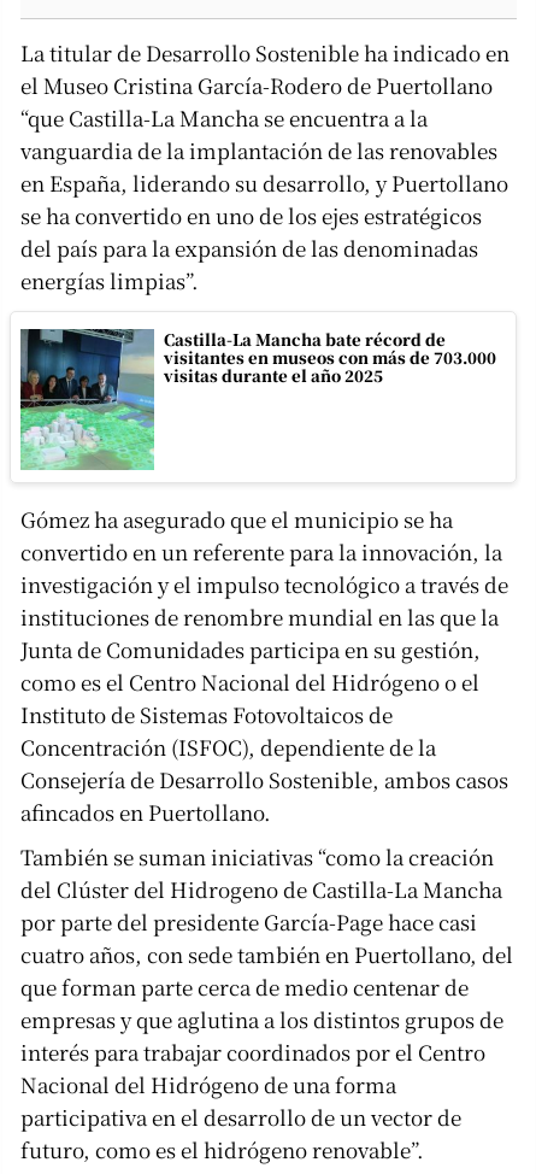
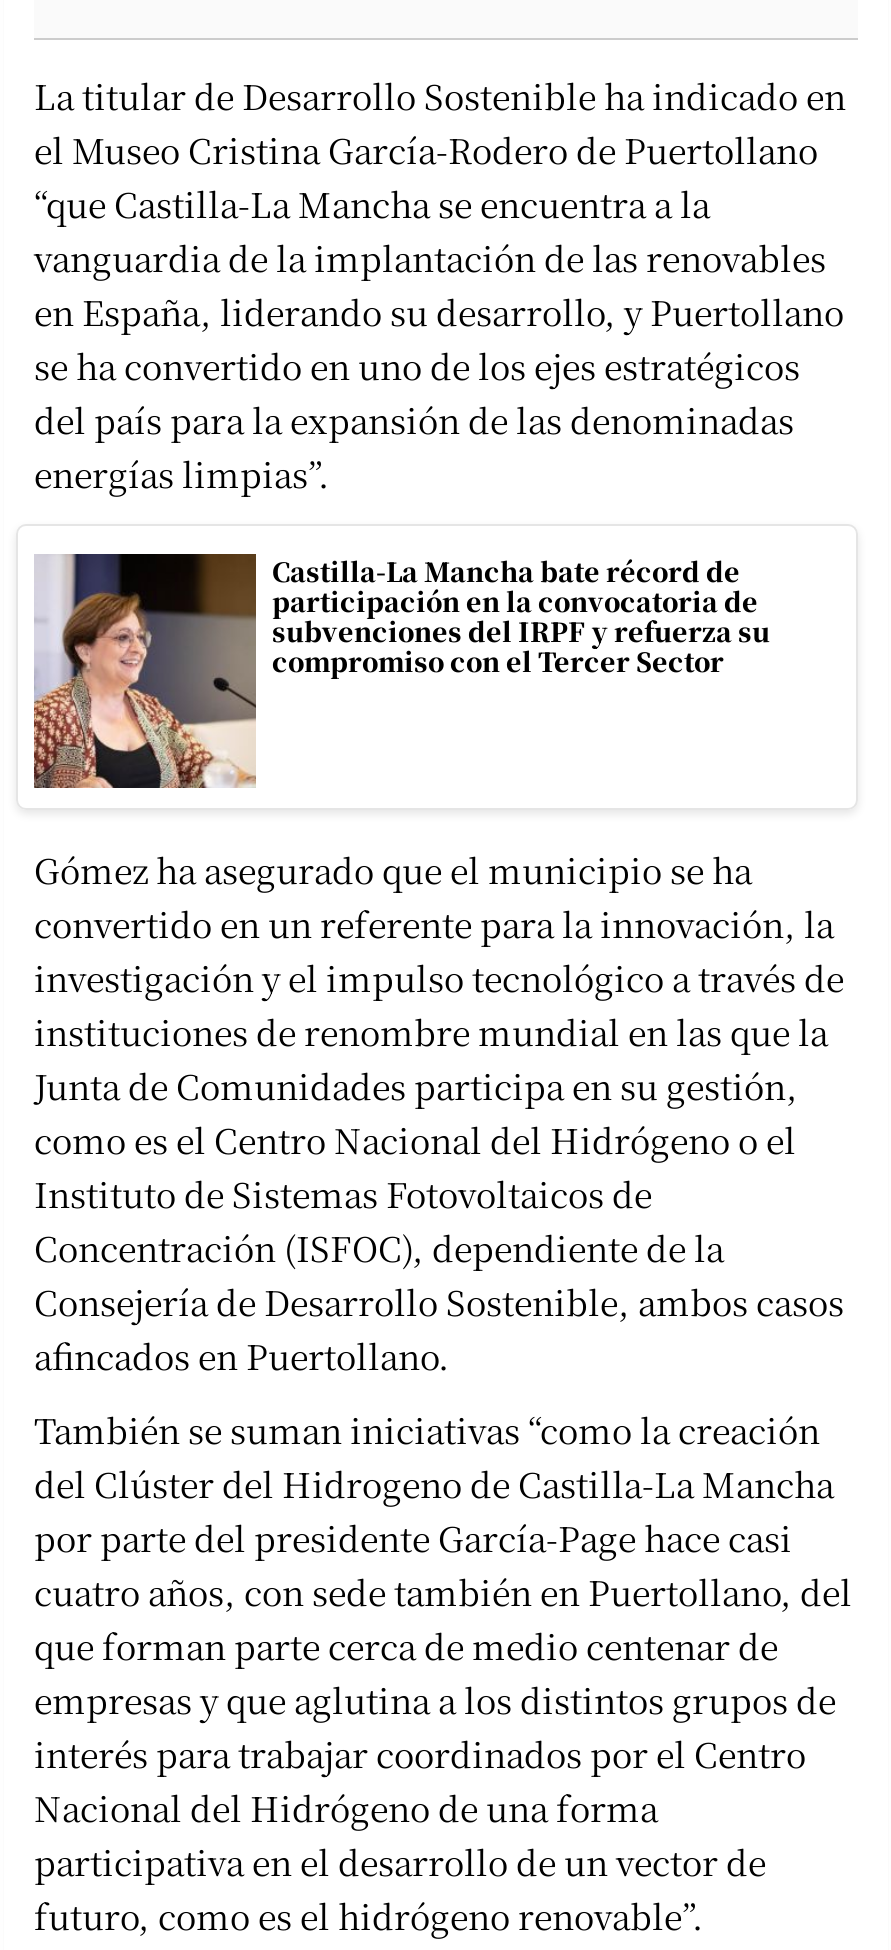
- [image]
- visitantes en museos con más de 703.000
- visitas durante el año 2025
+ [image]
+ participación en la convocatoria de
+ subvenciones del IRPF y refuerza su
+ compromiso con el Tercer Sector
